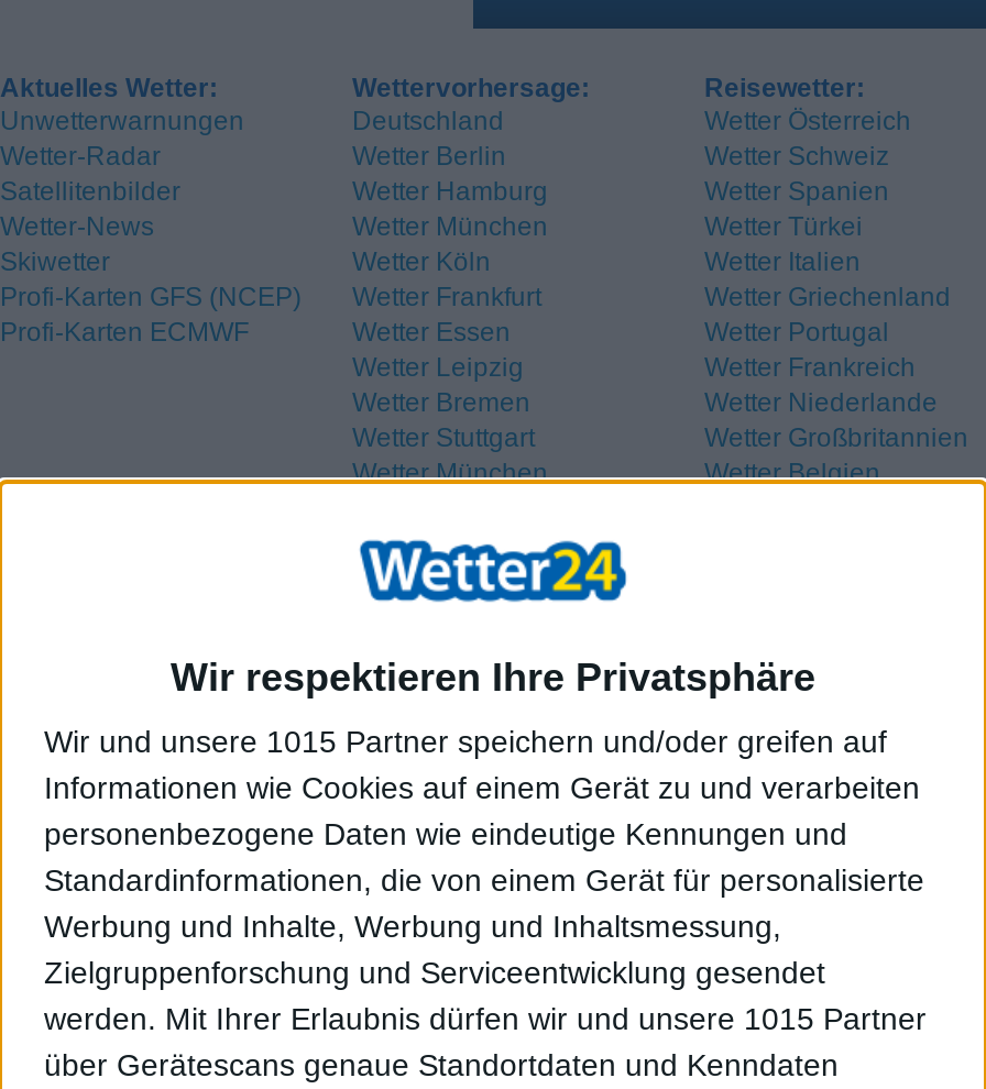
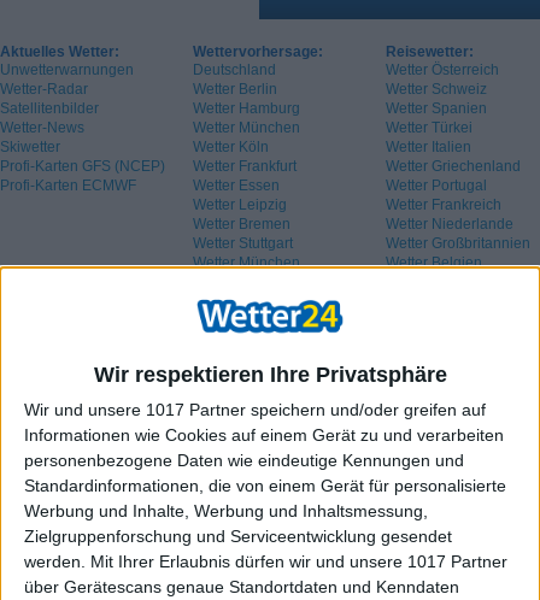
- Wir und unsere 1015 Partner speichern und/oder greifen auf
+ Wir und unsere 1017 Partner speichern und/oder greifen auf

- werden. Mit Ihrer Erlaubnis dürfen wir und unsere 1015 Partner
+ werden. Mit Ihrer Erlaubnis dürfen wir und unsere 1017 Partner
